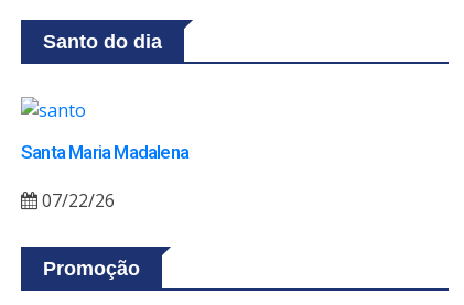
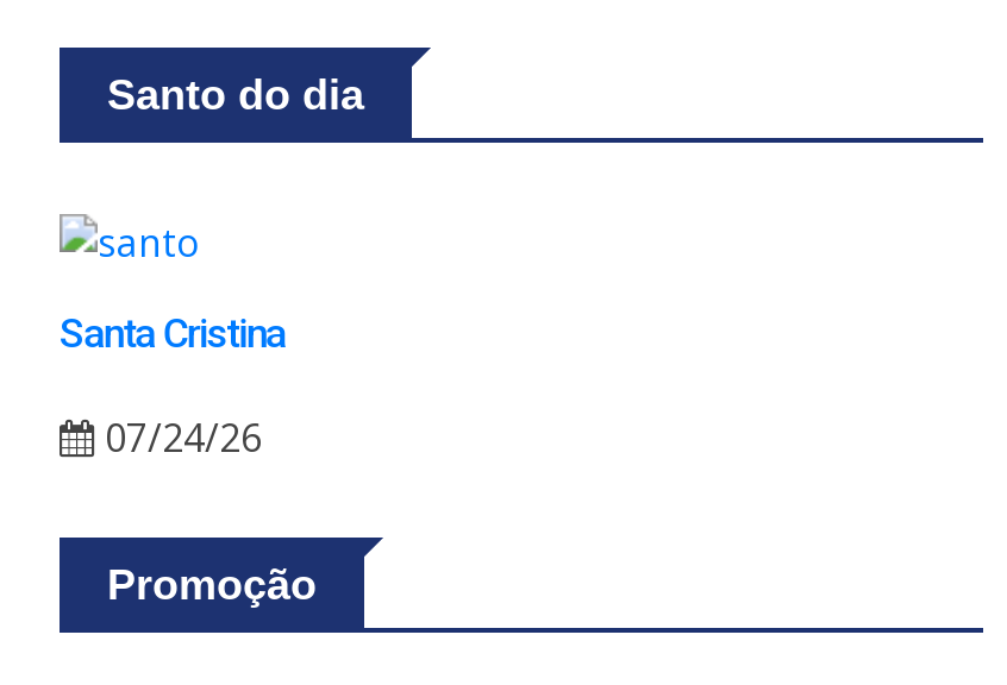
- Santa Maria Madalena
+ Santa Cristina

- 07/22/26
+ 07/24/26
